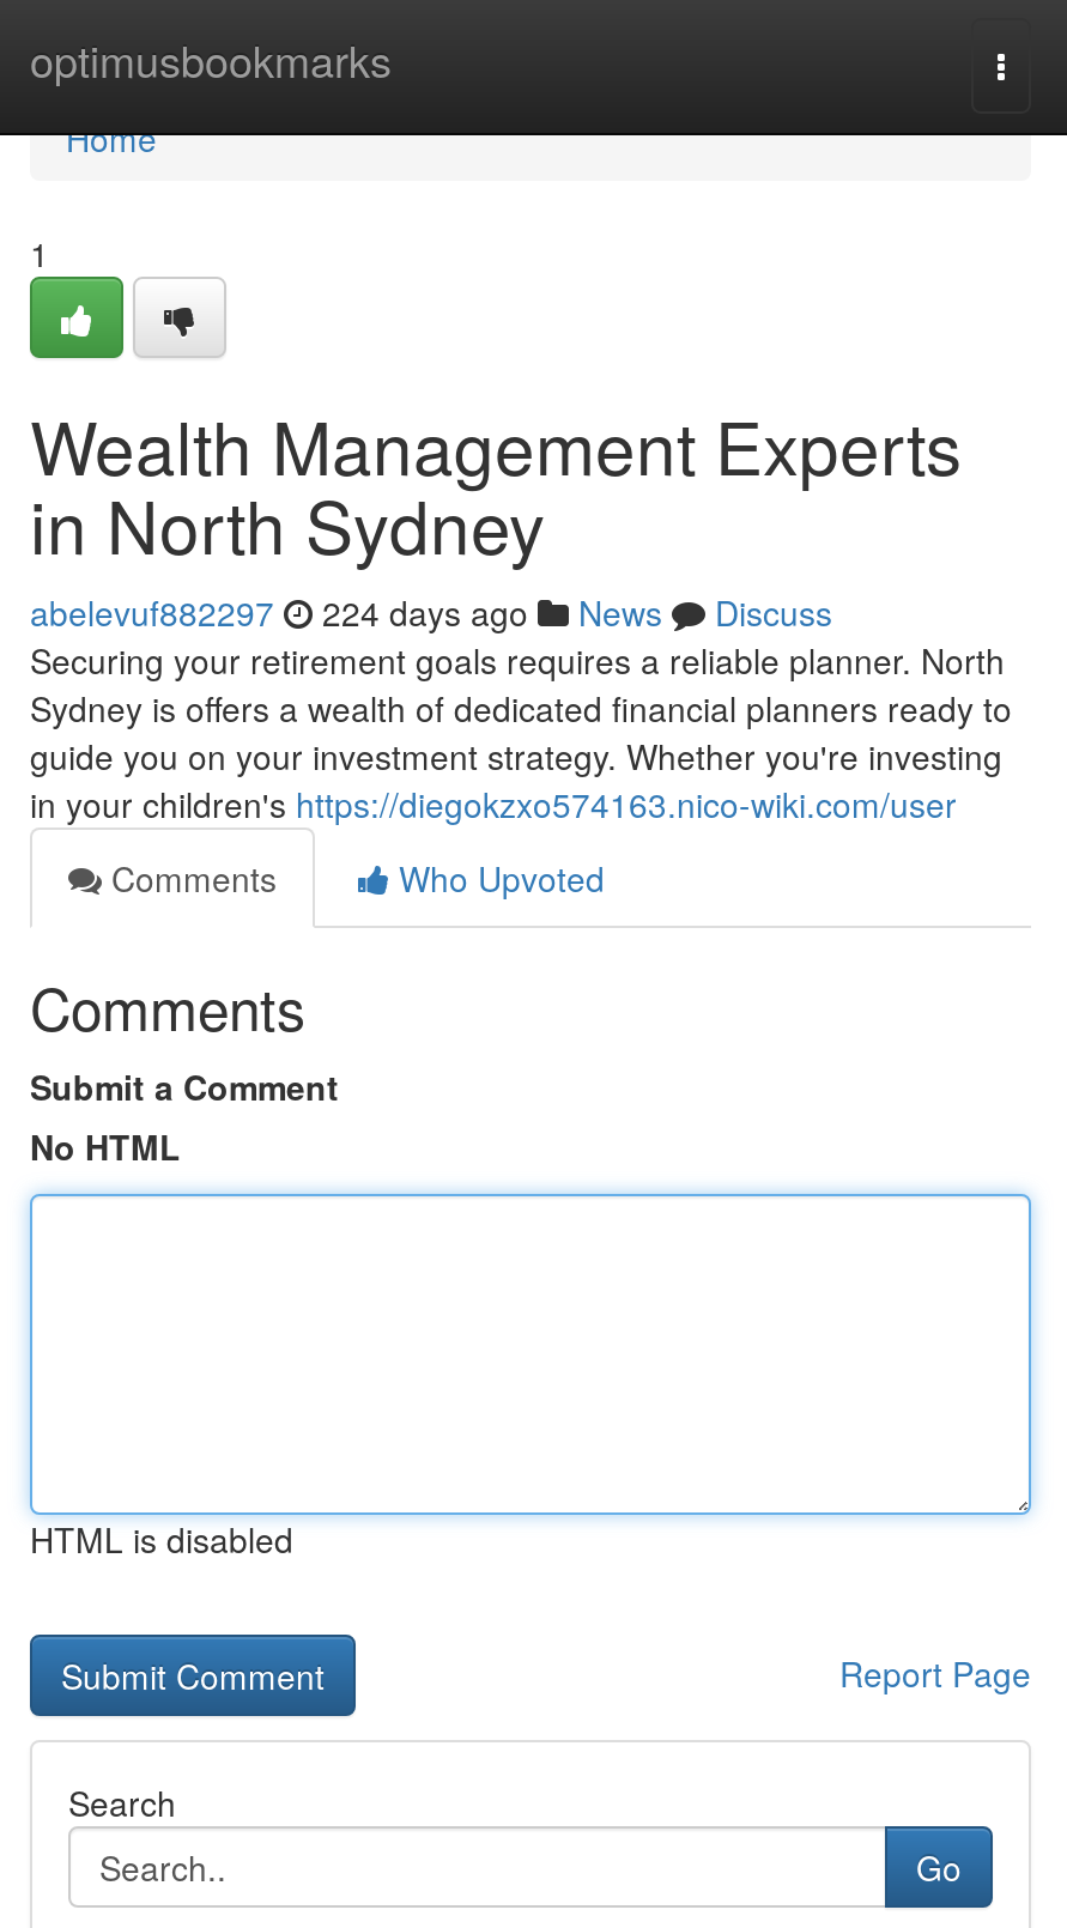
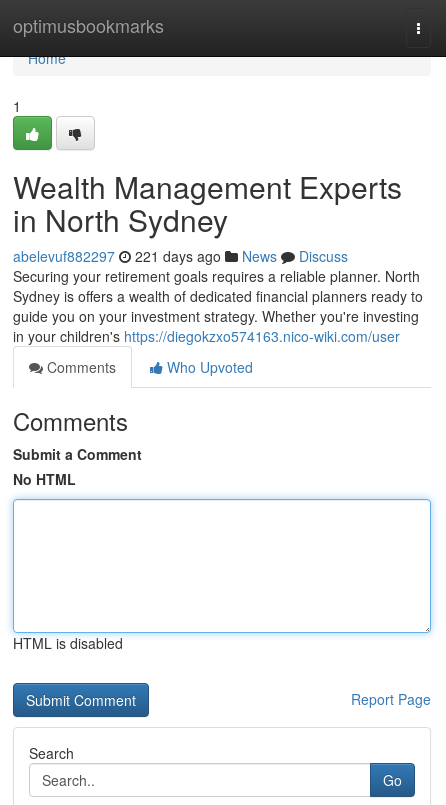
- abelevuf882297 224 days ago News Discuss
+ abelevuf882297 221 days ago News Discuss
